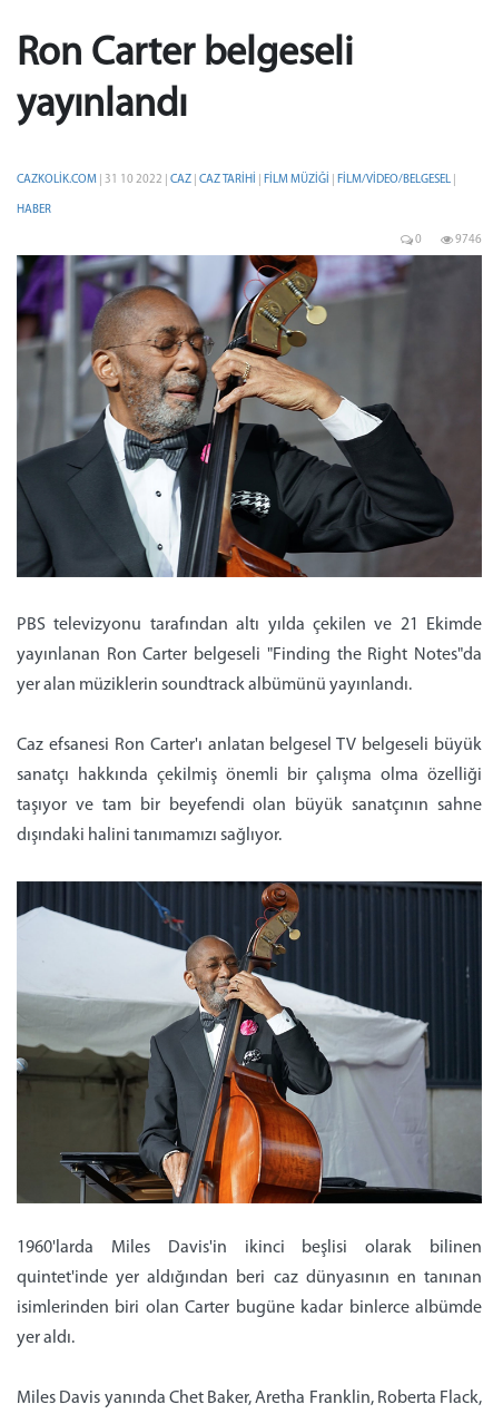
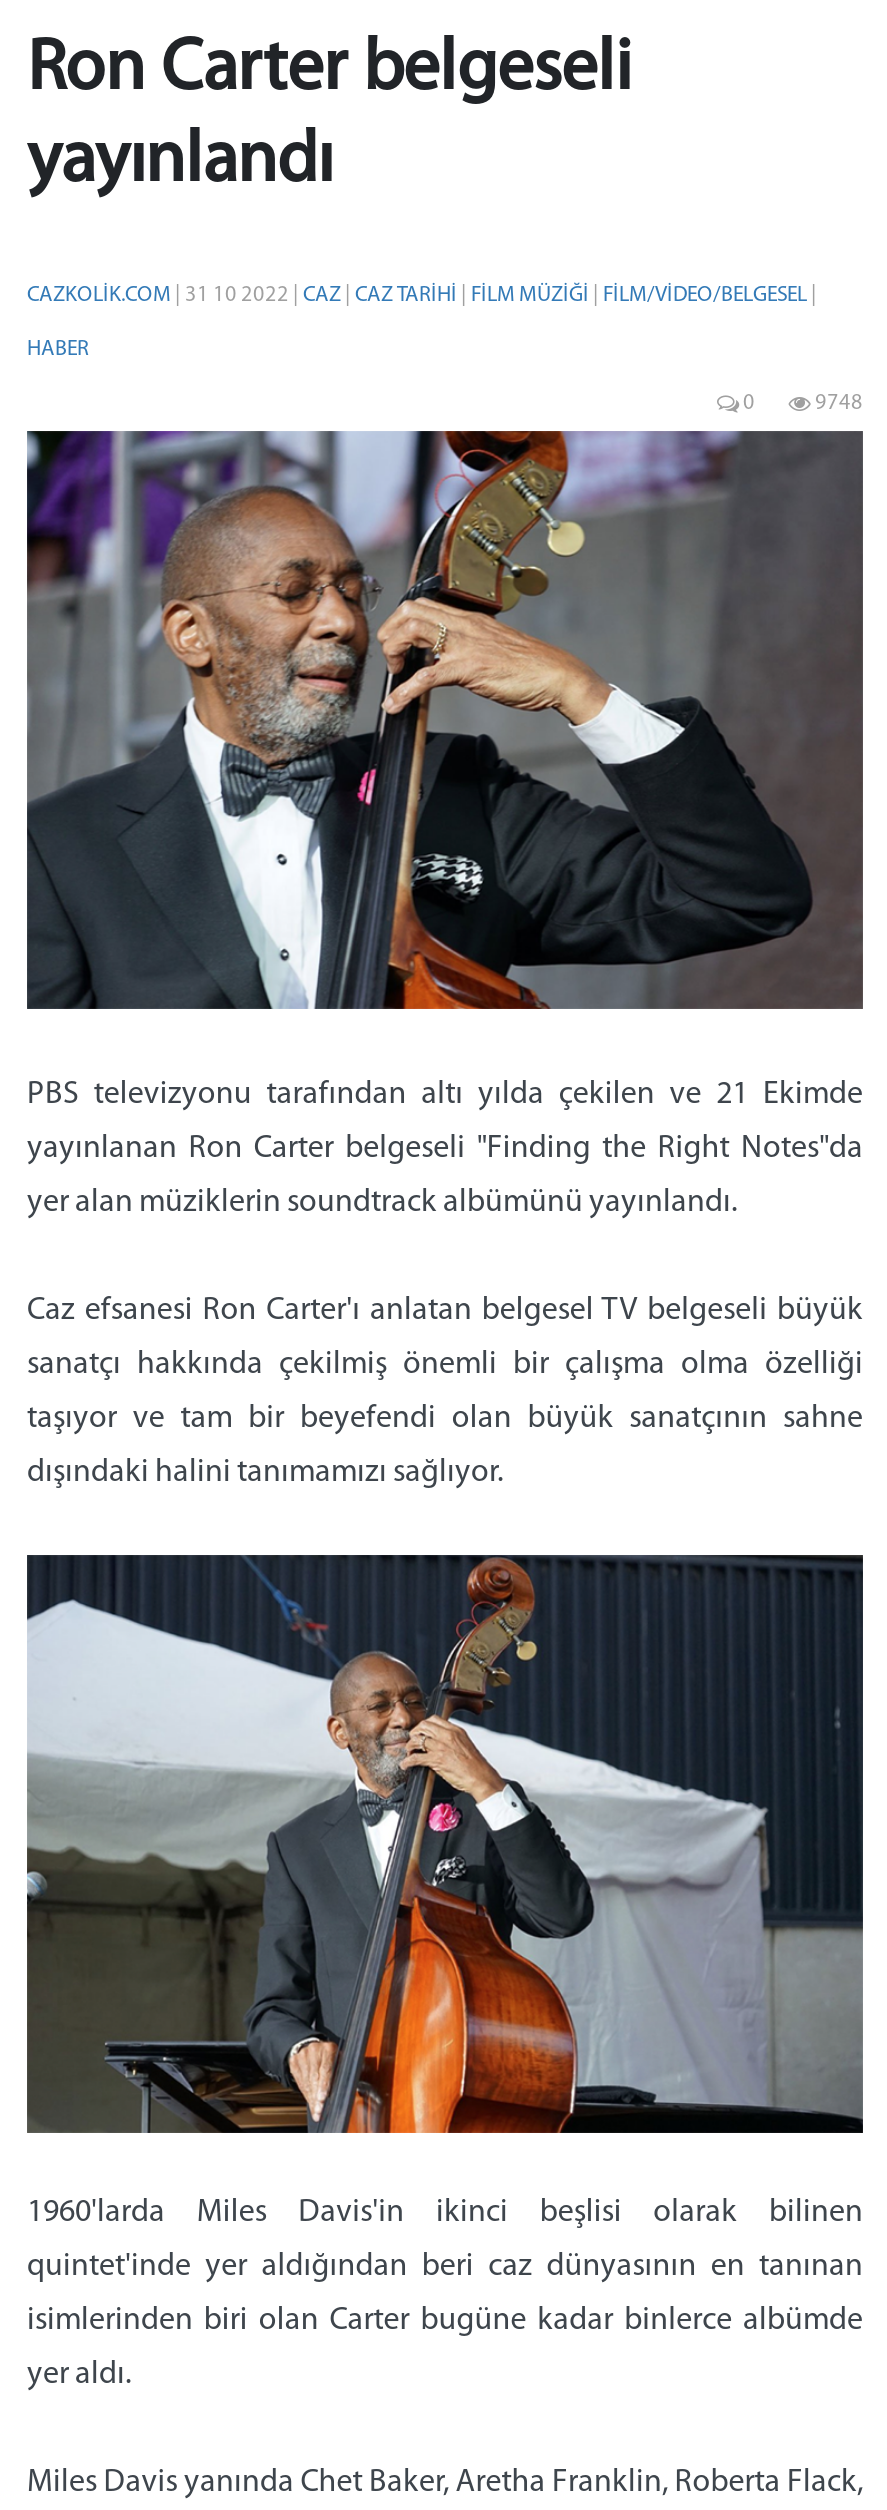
- 9746
+ 9748
